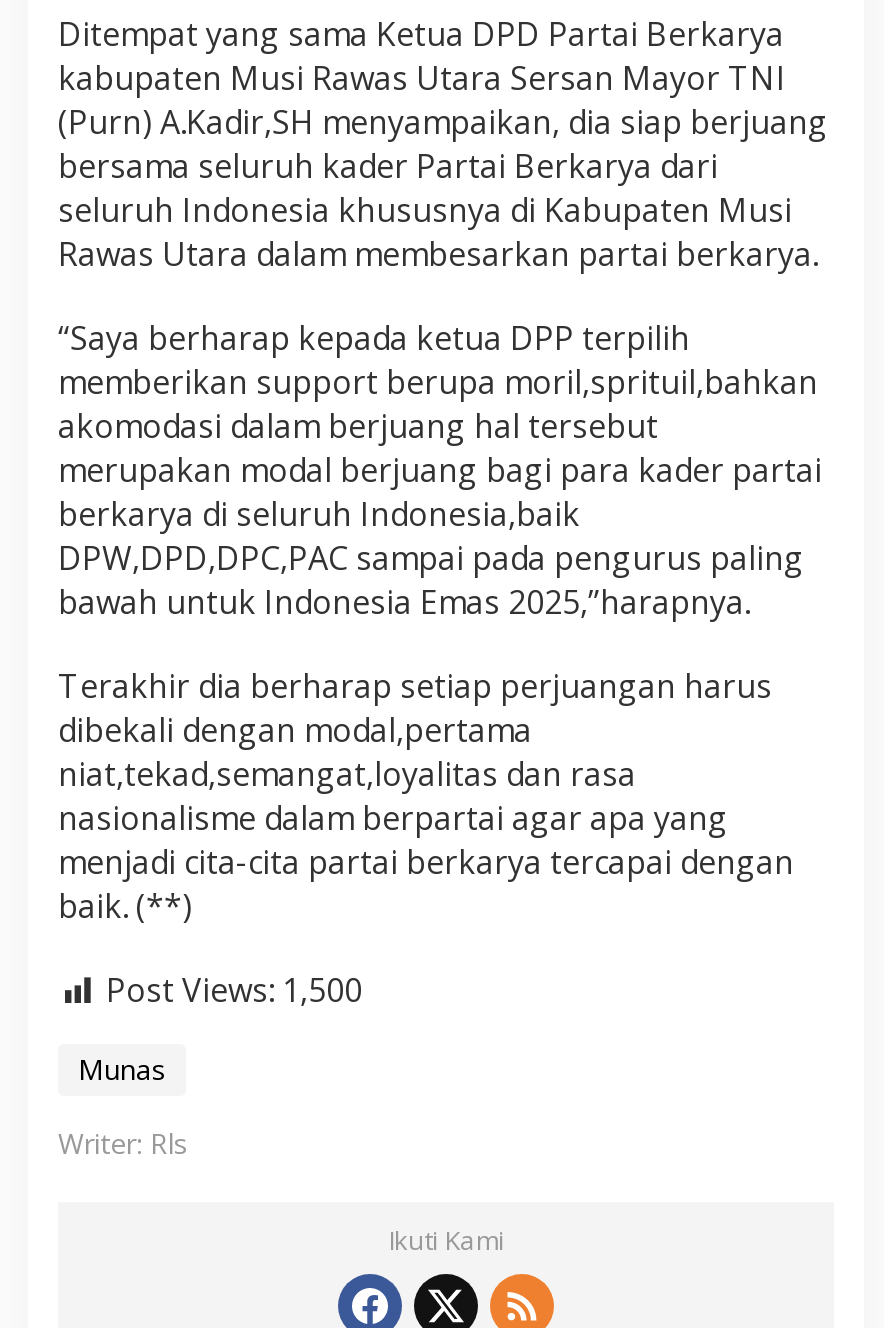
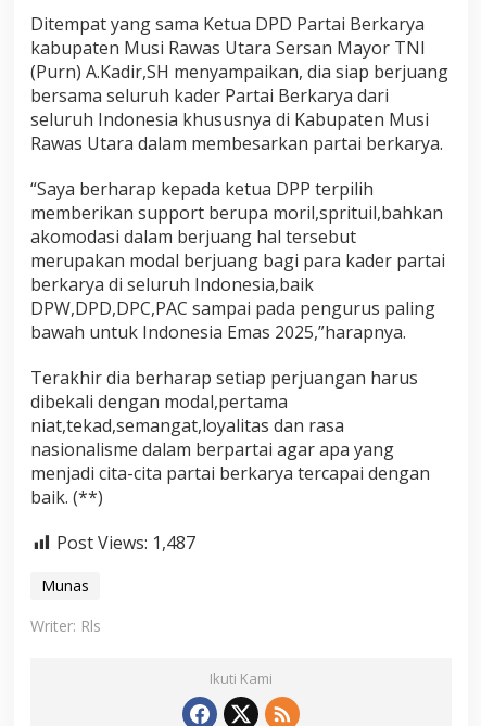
- Post Views: 1,500
+ Post Views: 1,487
